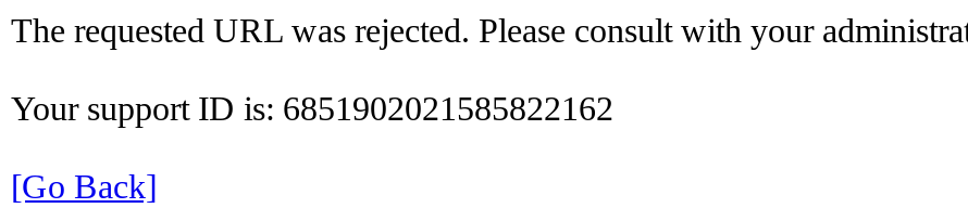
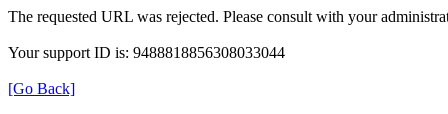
- Your support ID is: 6851902021585822162
+ Your support ID is: 9488818856308033044
